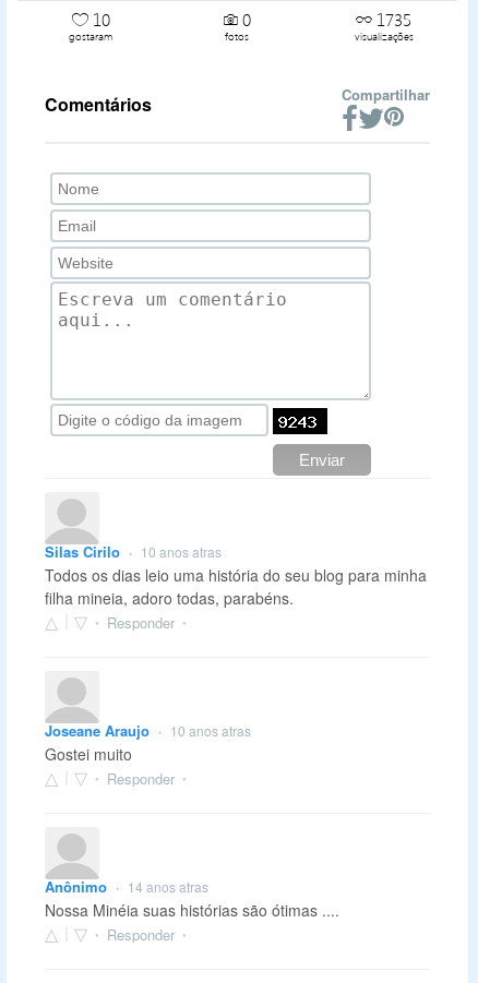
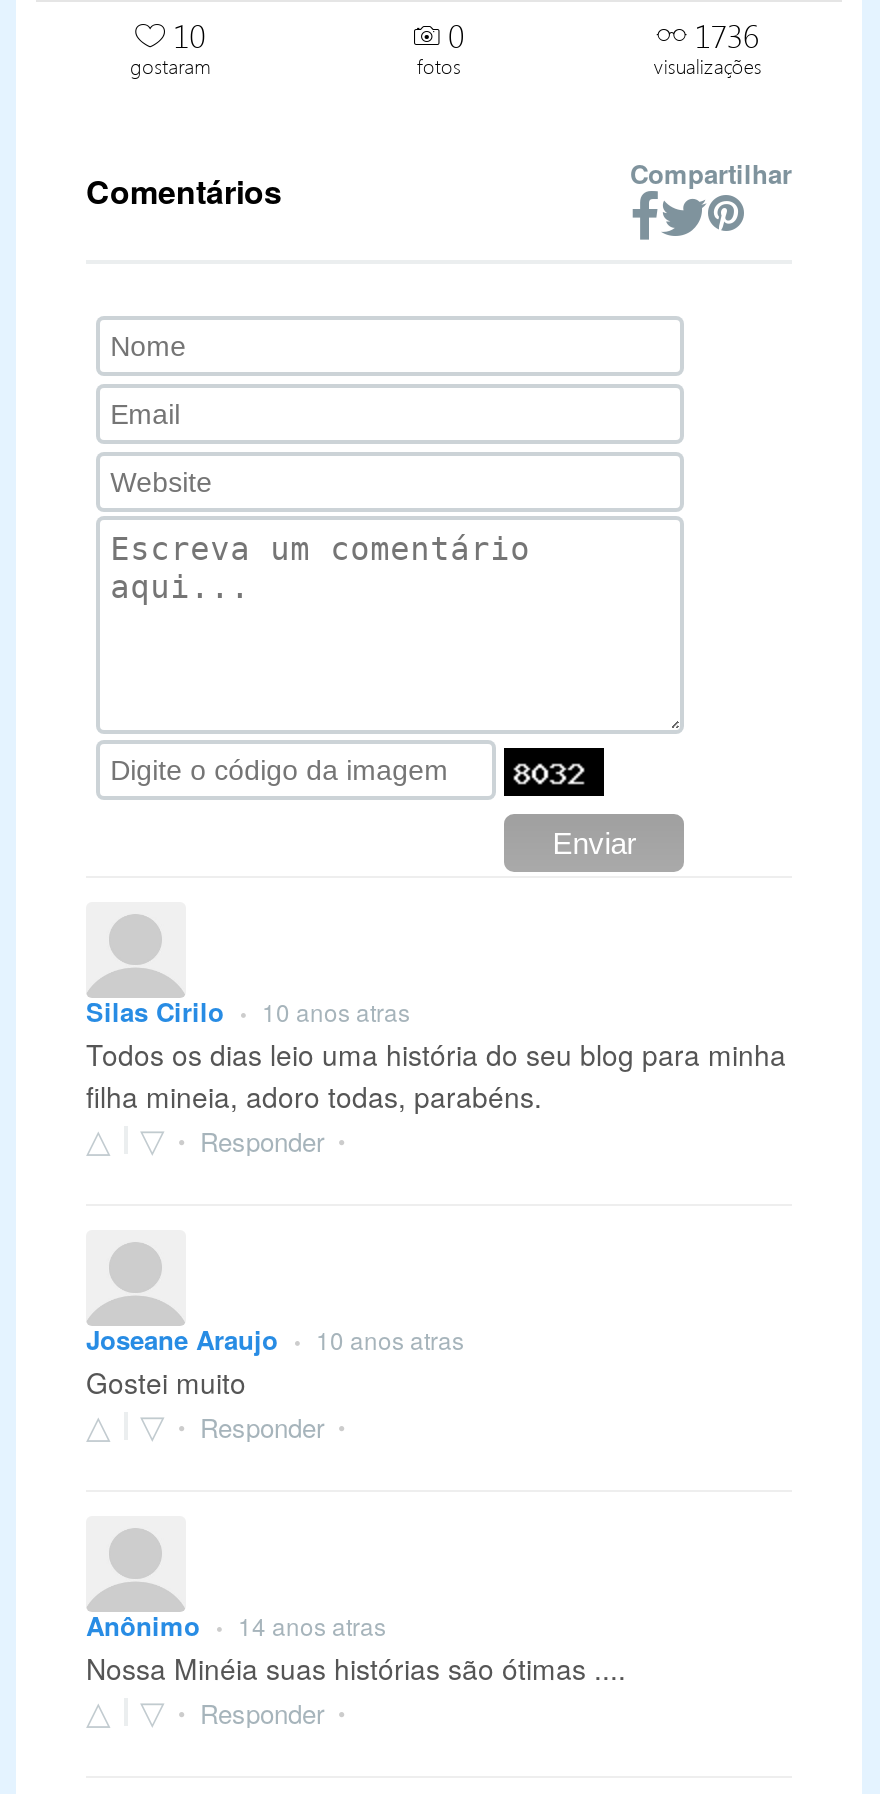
- 1735
+ 1736
